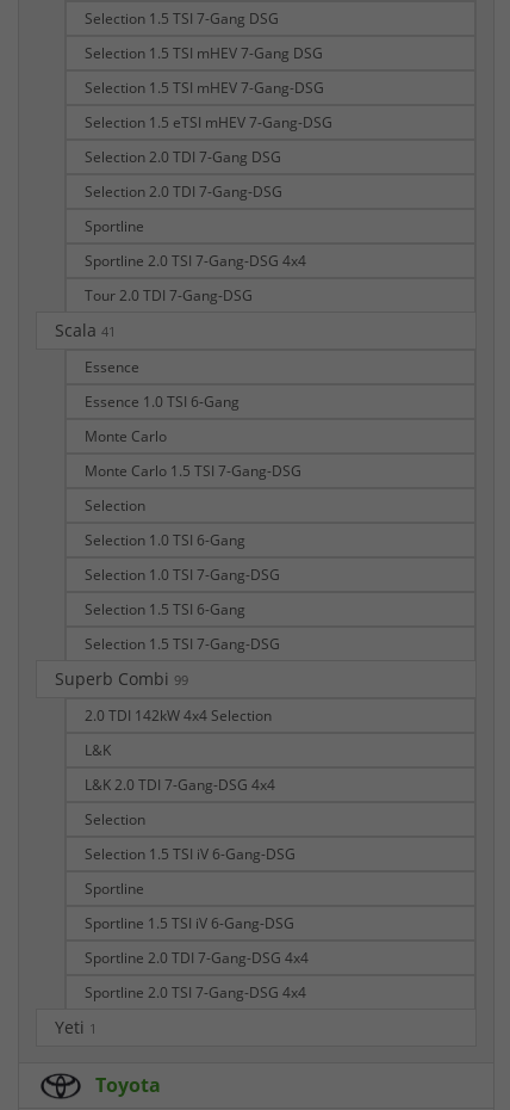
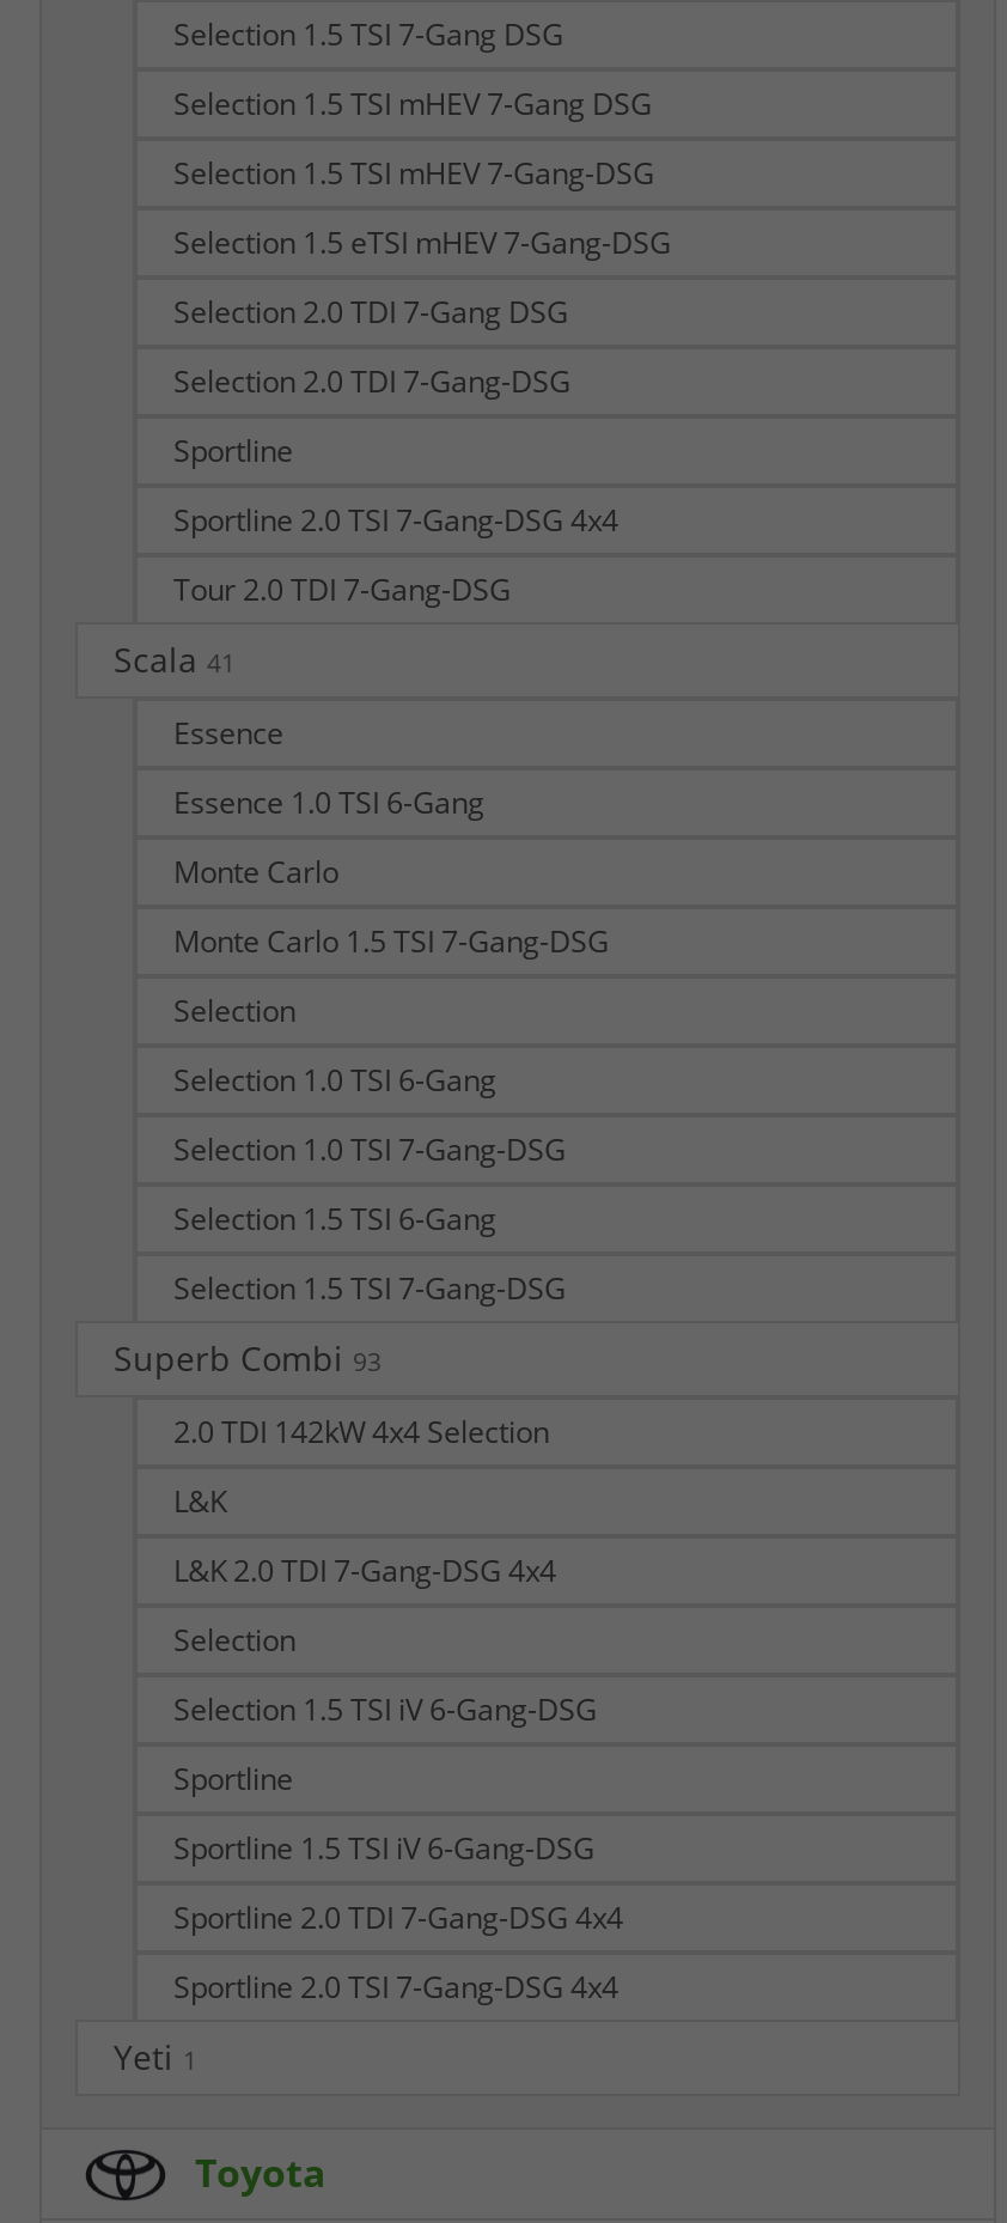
- Superb Combi 99
+ Superb Combi 93
